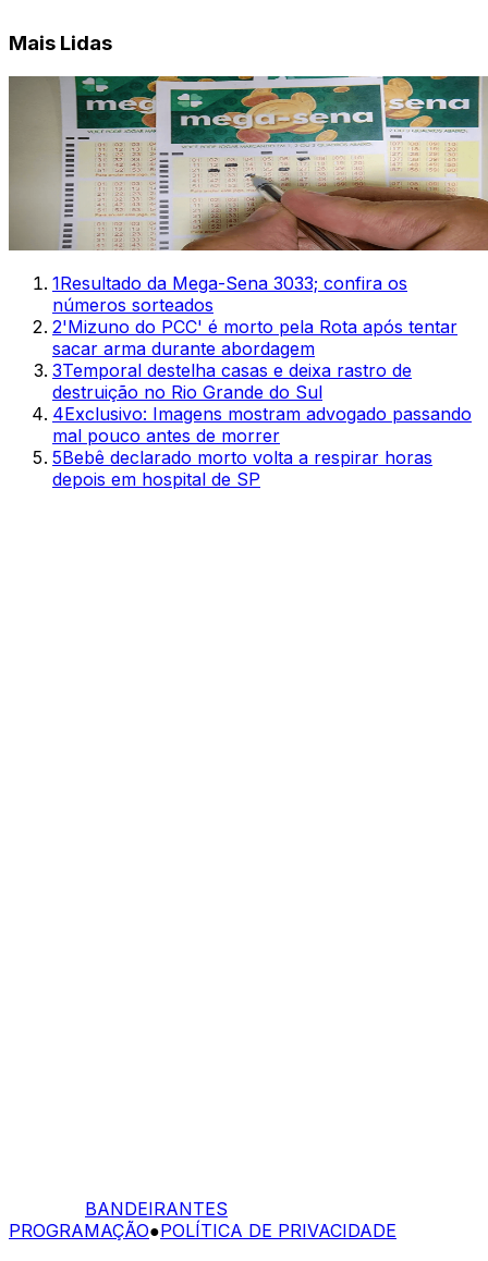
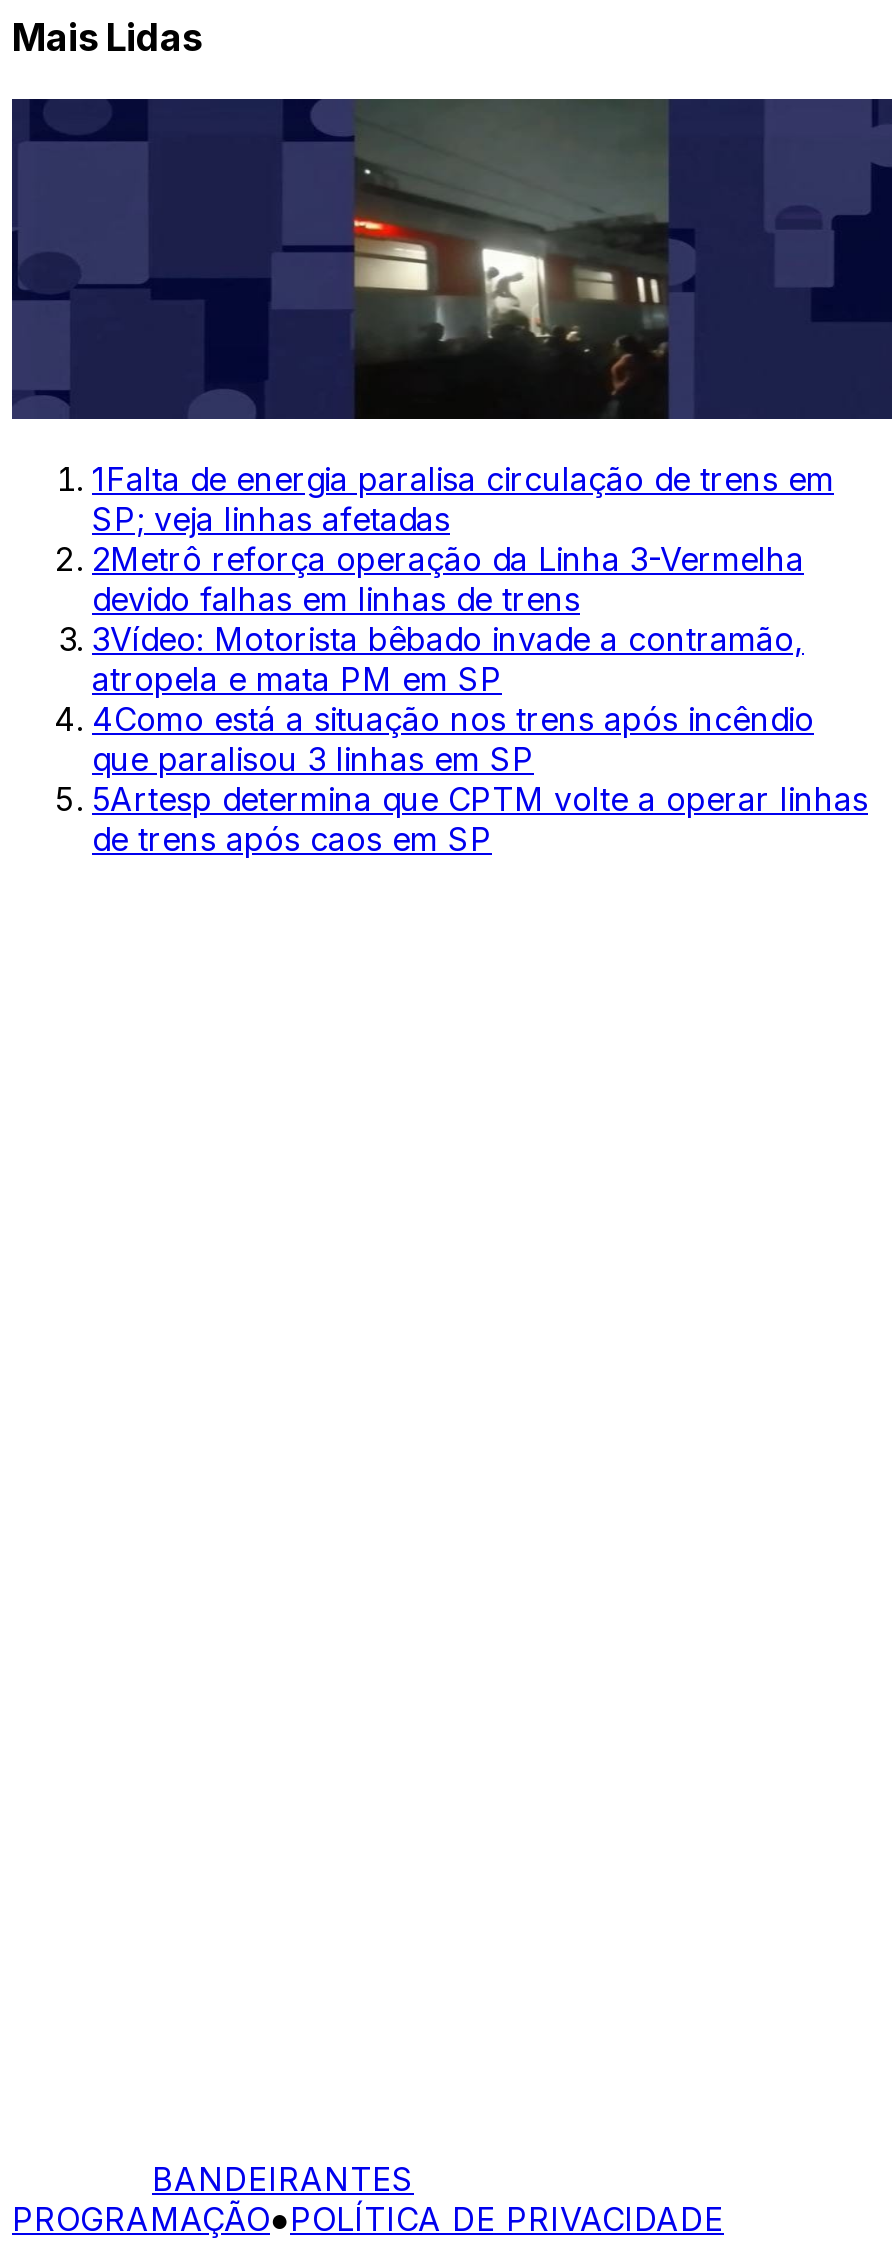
- [image]
- 1 Resultado da Mega-Sena 3033; confira os
- números sorteados
- 2'Mizuno do PCC' é morto pela Rota após tentar
- sacar arma durante abordagem
- 3Temporal destelha casas e deixa rastro de
- destruição no Rio Grande do Sul
- 4Exclusivo: Imagens mostram advogado passando
- mal pouco antes de morrer
- 5Bebê declarado morto volta a respirar horas
- depois em hospital de SP
+ [image]
+ 1 Falta de energia paralisa circulação de trens em
+ SP; veja linhas afetadas
+ 2Metrô reforça operação da Linha 3-Vermelha
+ devido falhas em linhas de trens
+ 3Vídeo: Motorista bêbado invade a contramão,
+ atropela e mata PM em SP
+ 4Como está a situação nos trens após incêndio
+ que paralisou 3 linhas em SP
+ 5Artesp determina que CPTM volte a operar linhas
+ de trens após caos em SP
